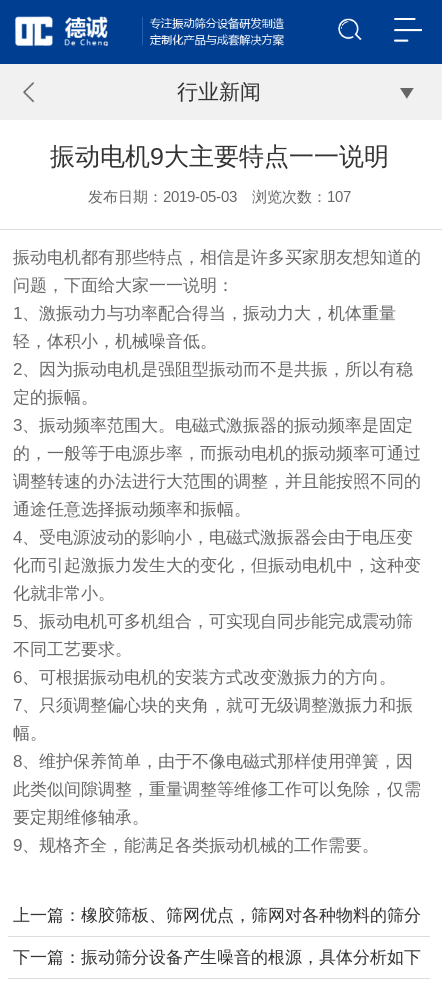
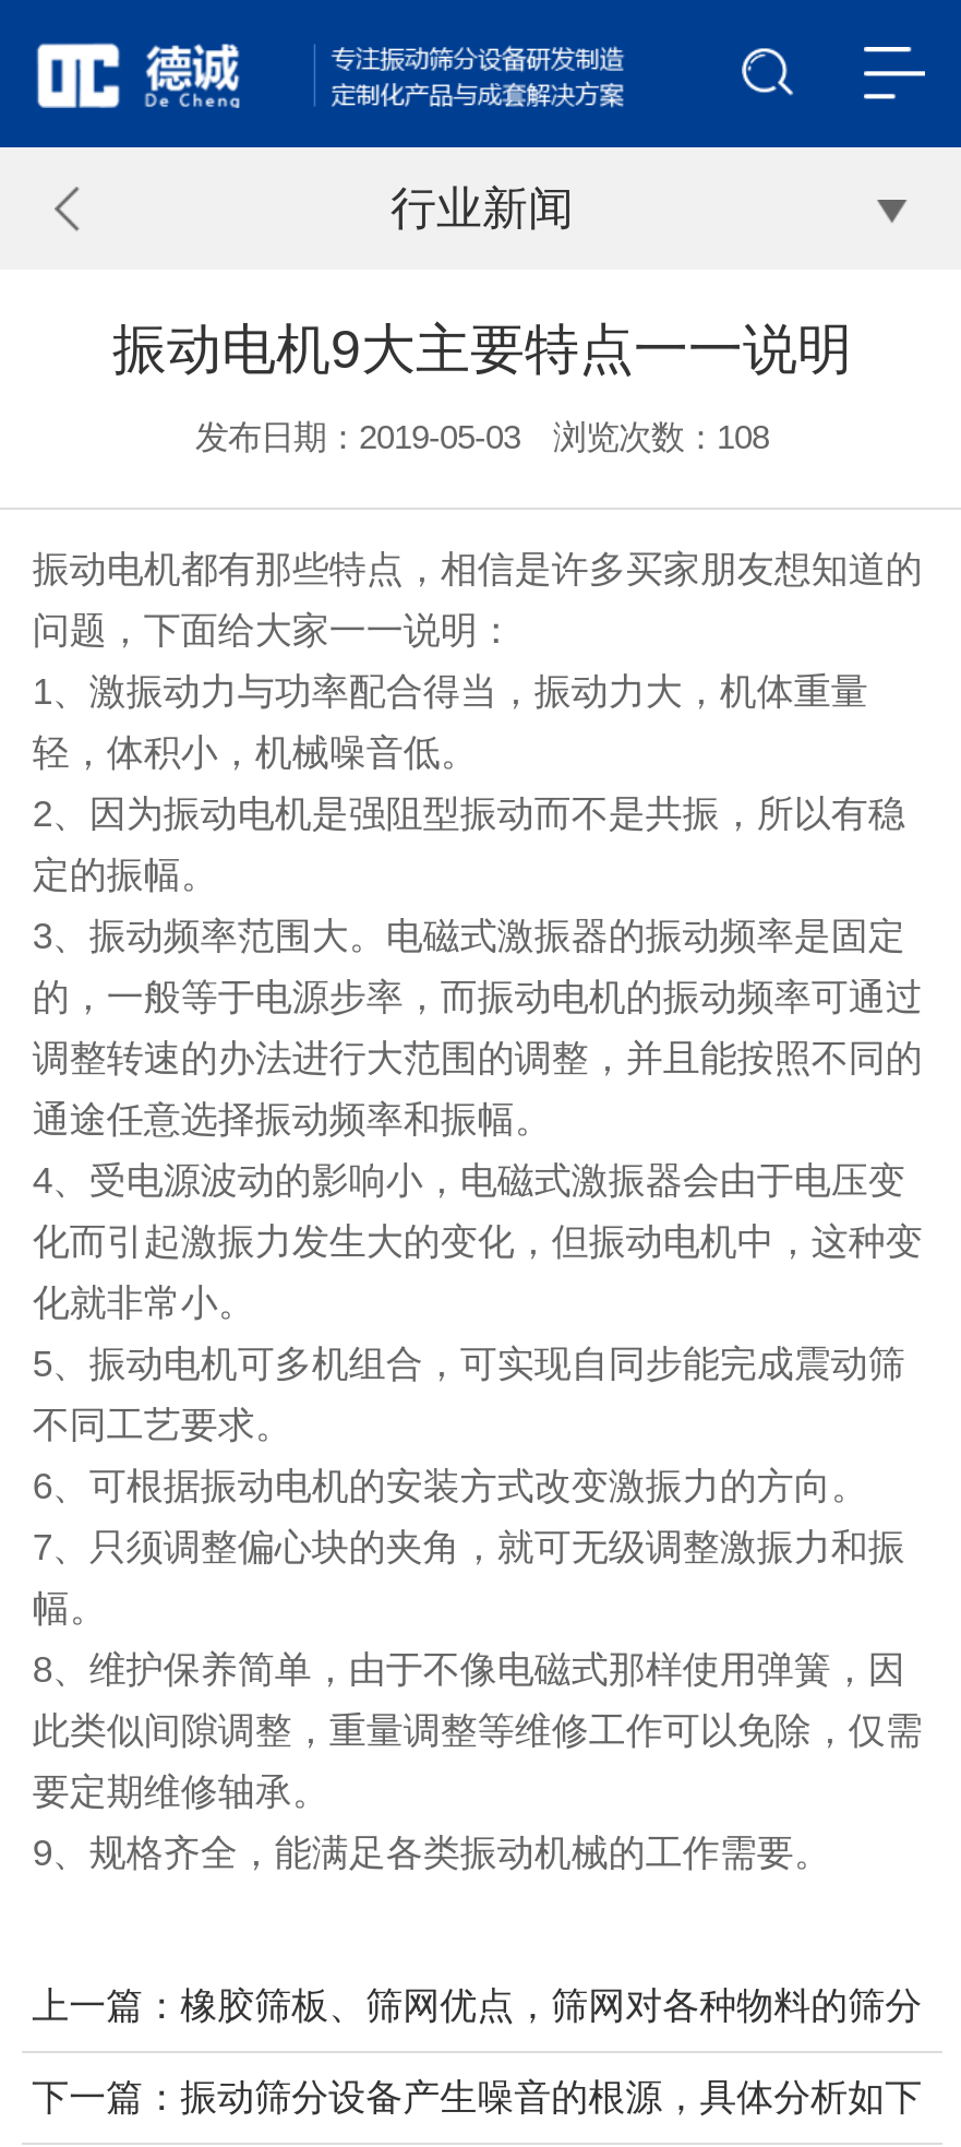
- 发布日期：2019-05-03 浏览次数：107
+ 发布日期：2019-05-03 浏览次数：108
